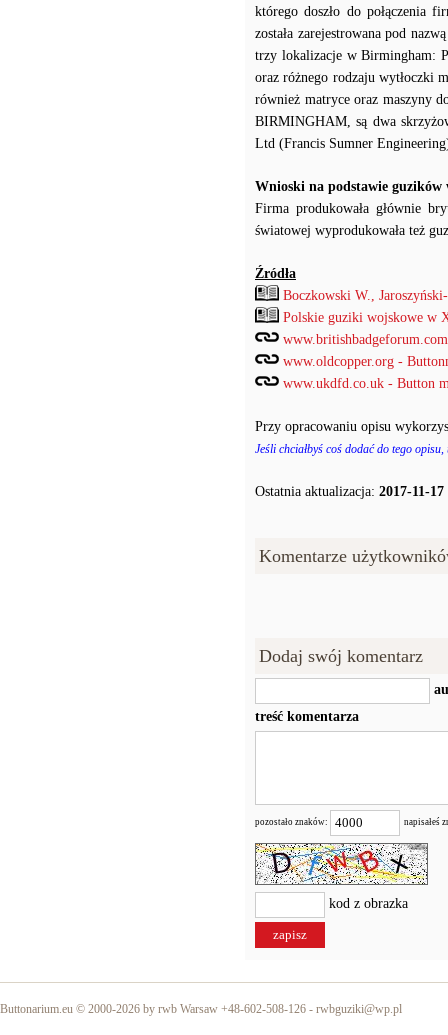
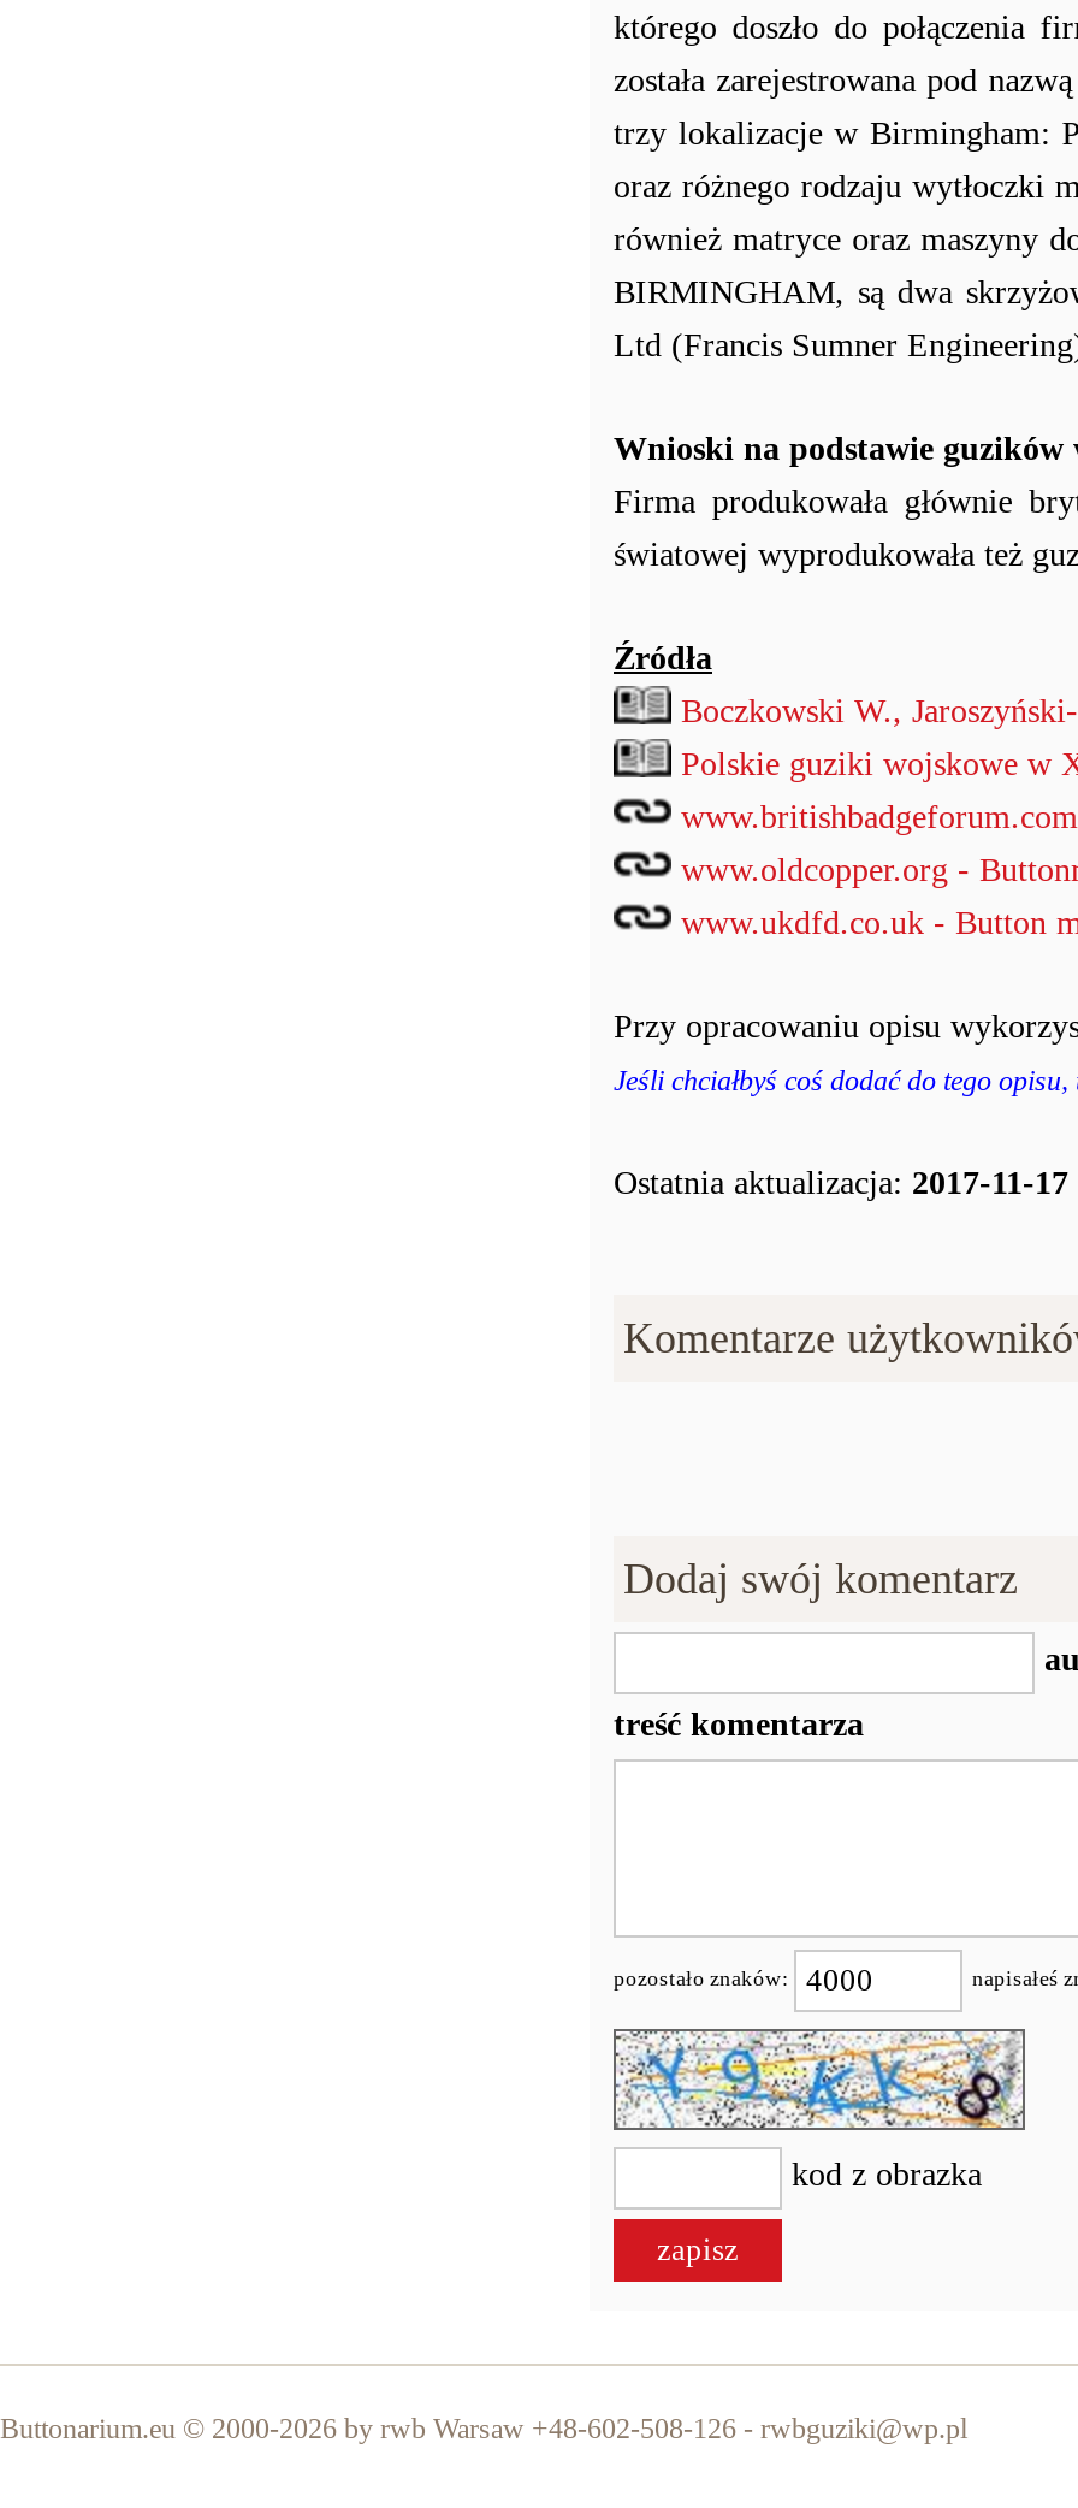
- [image]
+ [image]
